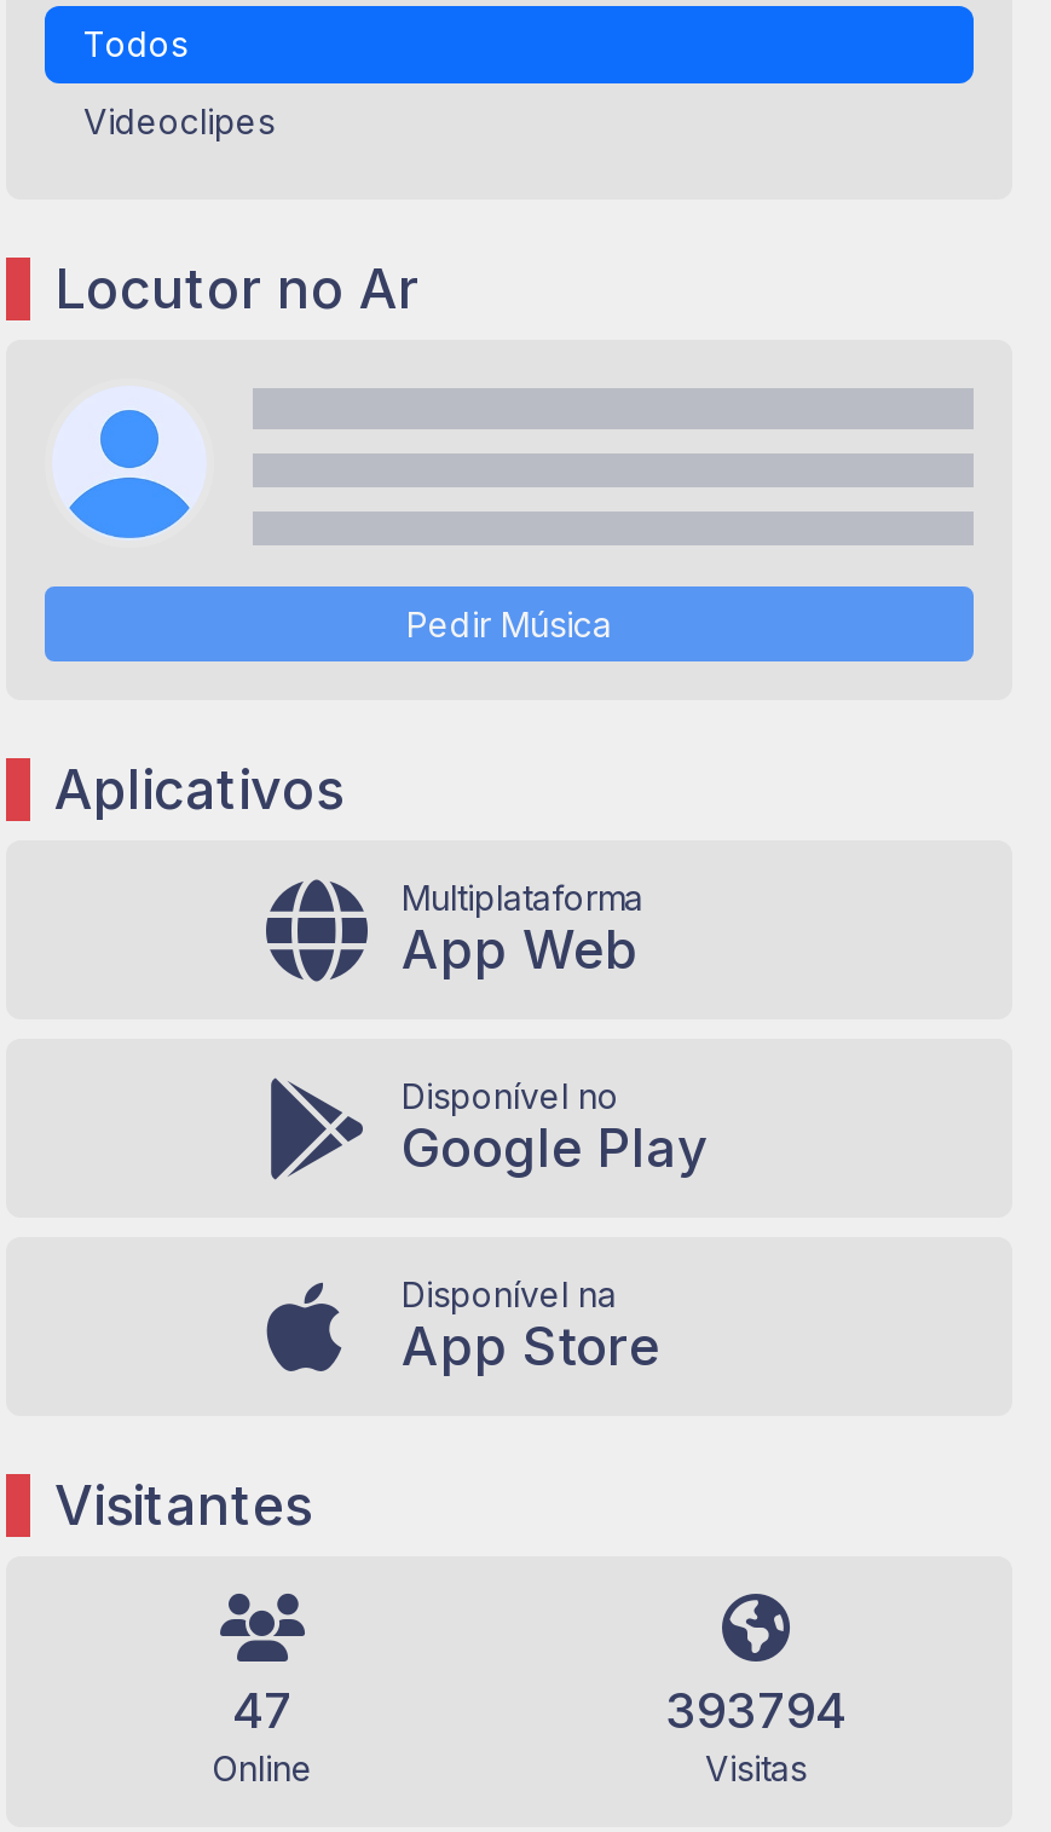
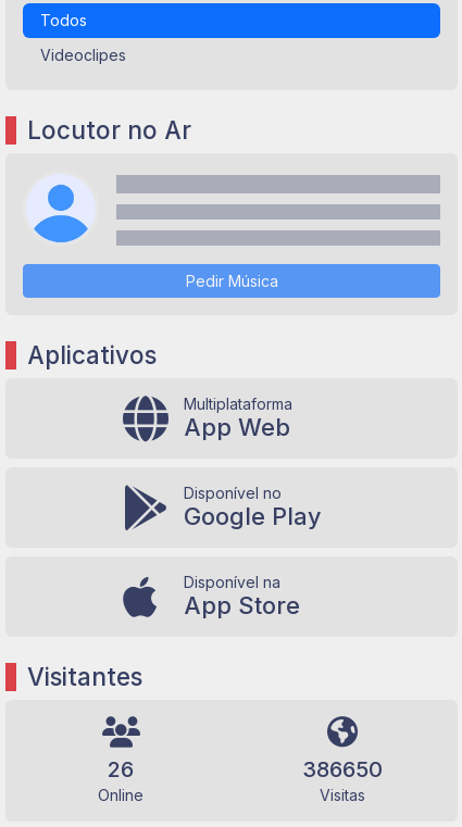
- 47
+ 26

- 393794
+ 386650
